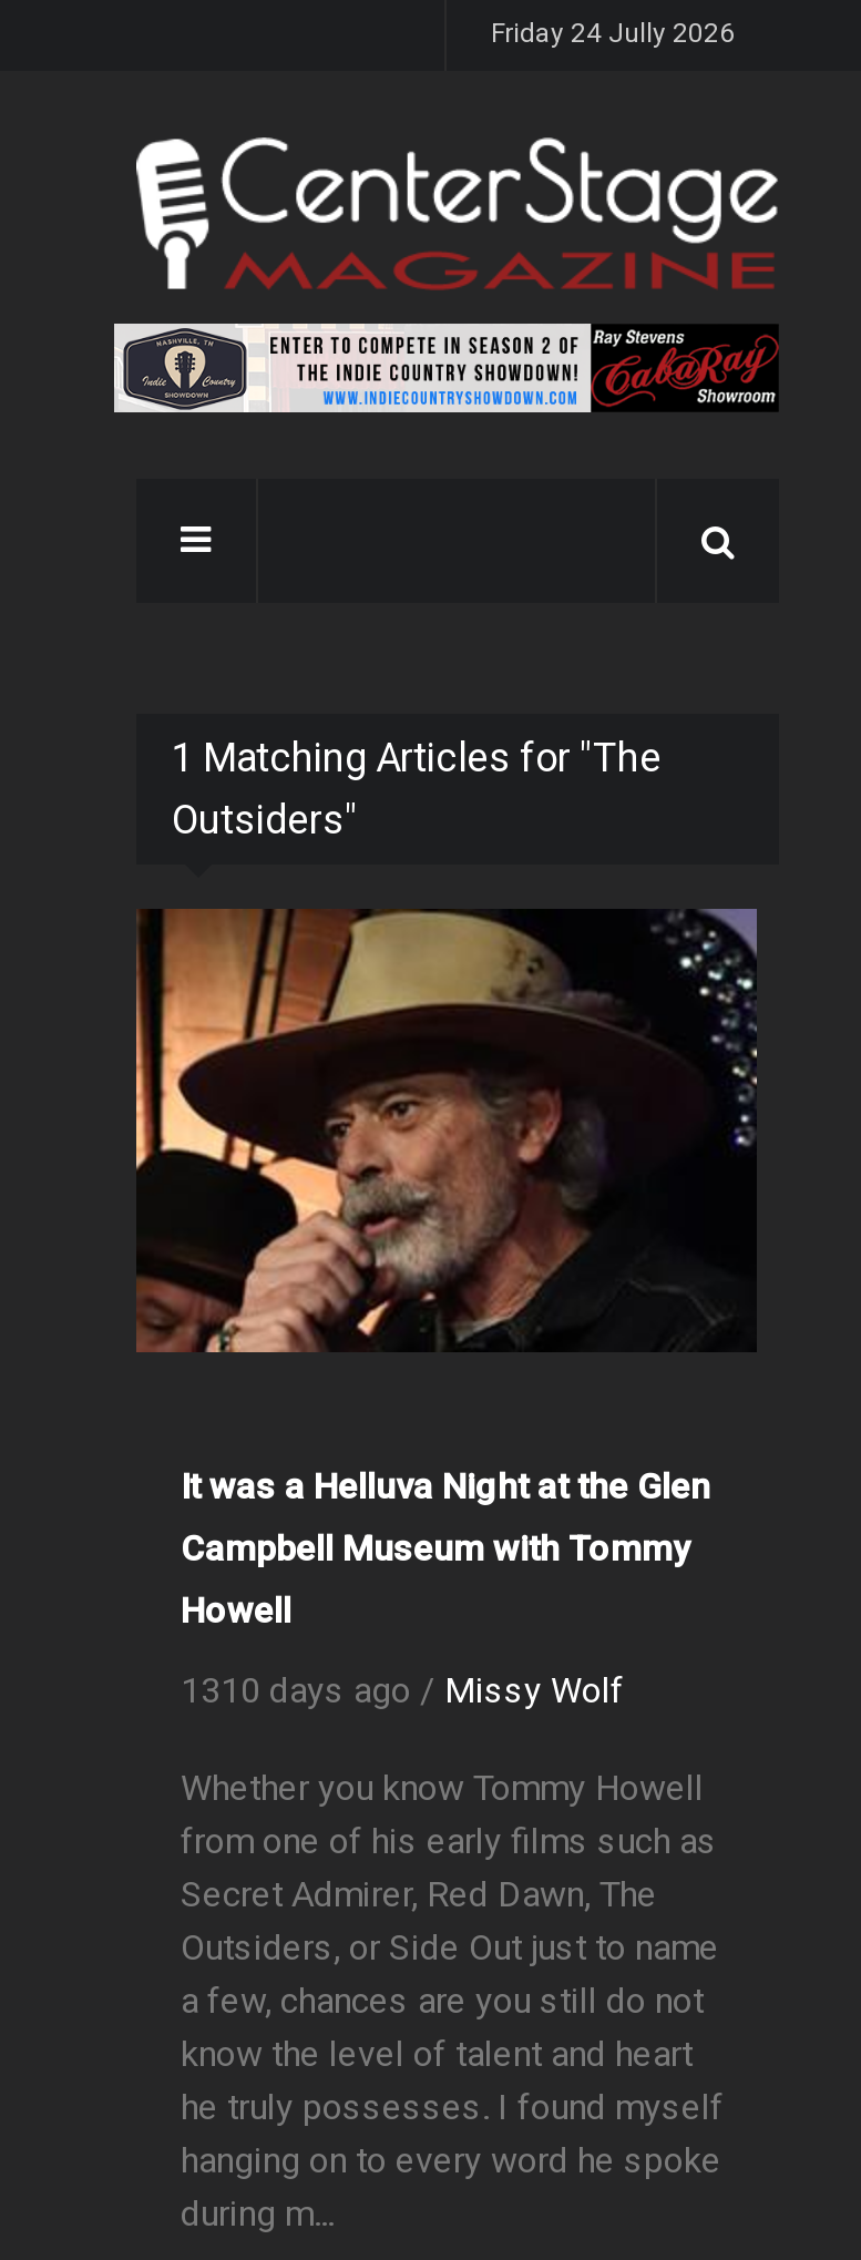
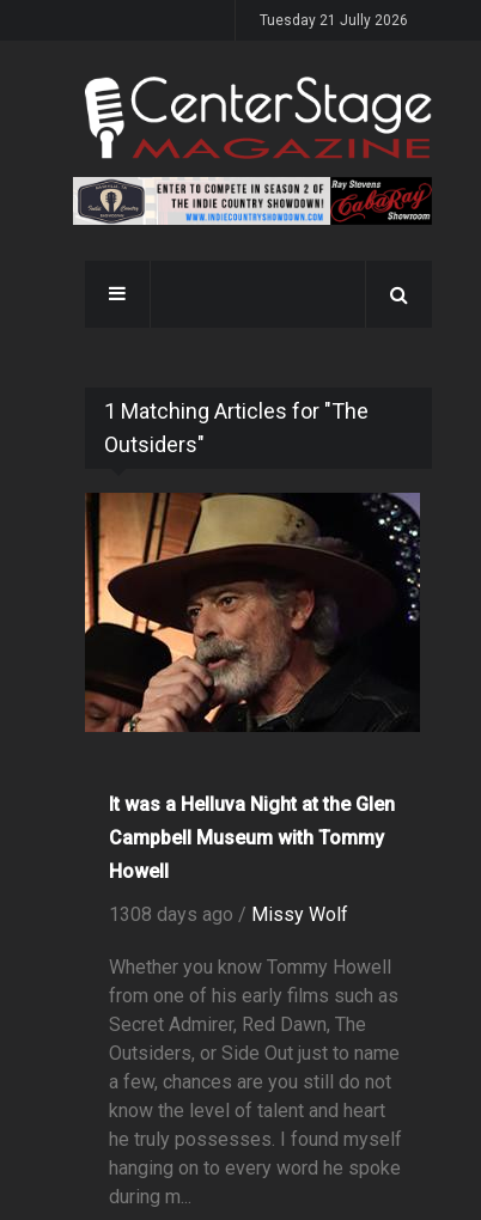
- Friday 24 Jully 2026
+ Tuesday 21 Jully 2026

- 1310 days ago / Missy Wolf
+ 1308 days ago / Missy Wolf
